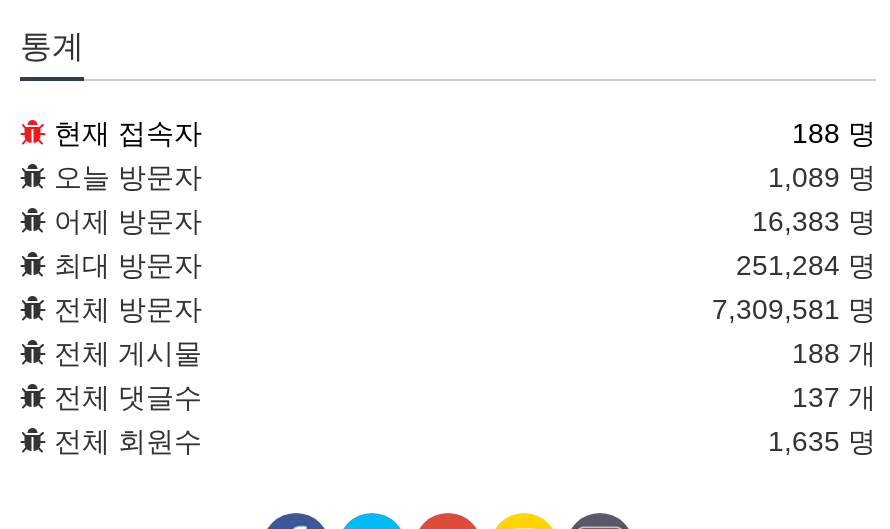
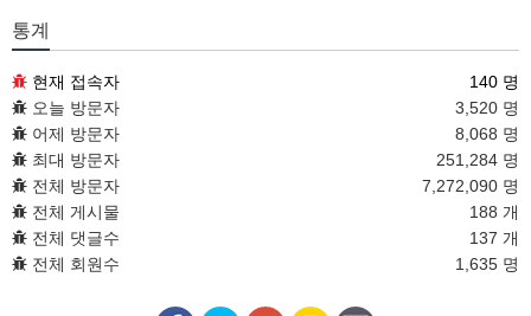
- 188 명
+ 140 명

- 1,089 명
+ 3,520 명

- 16,383 명
+ 8,068 명

- 7,309,581 명
+ 7,272,090 명
